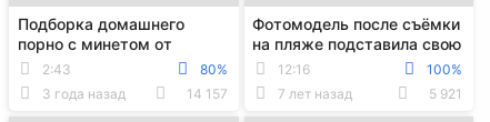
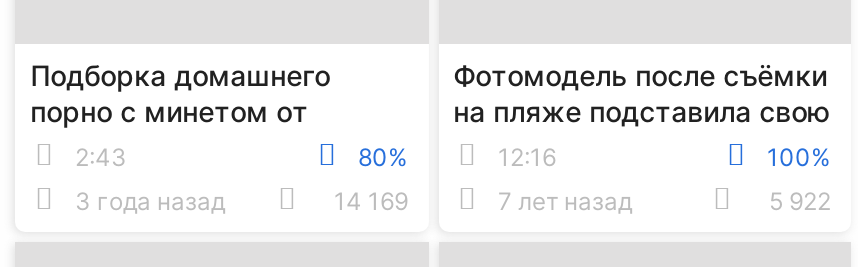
- 14 157
+ 14 169

- 5 921
+ 5 922
